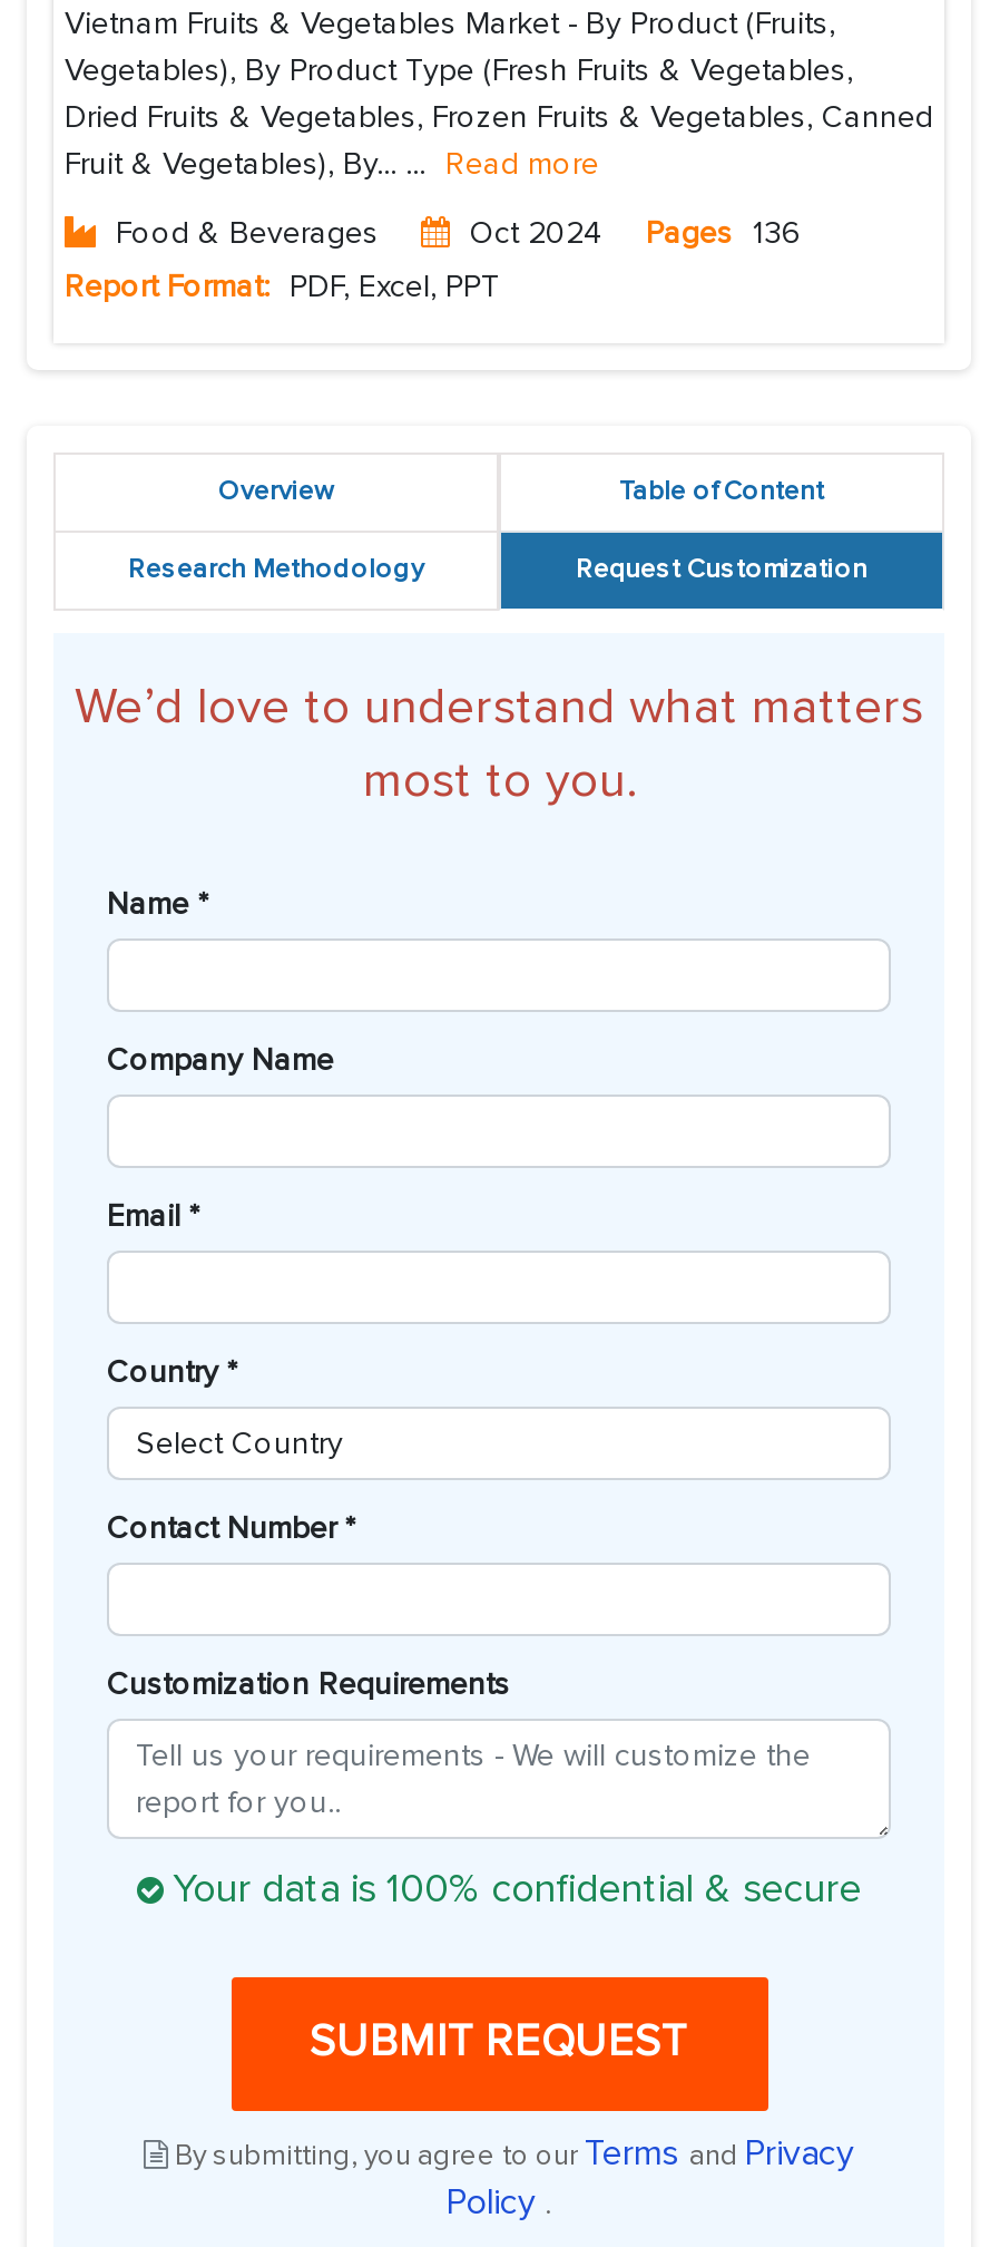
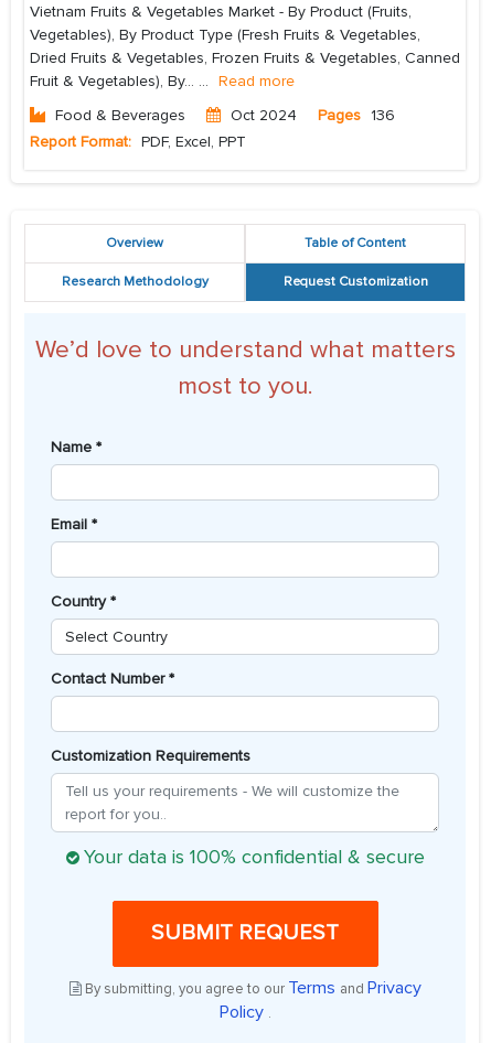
- Company Name
